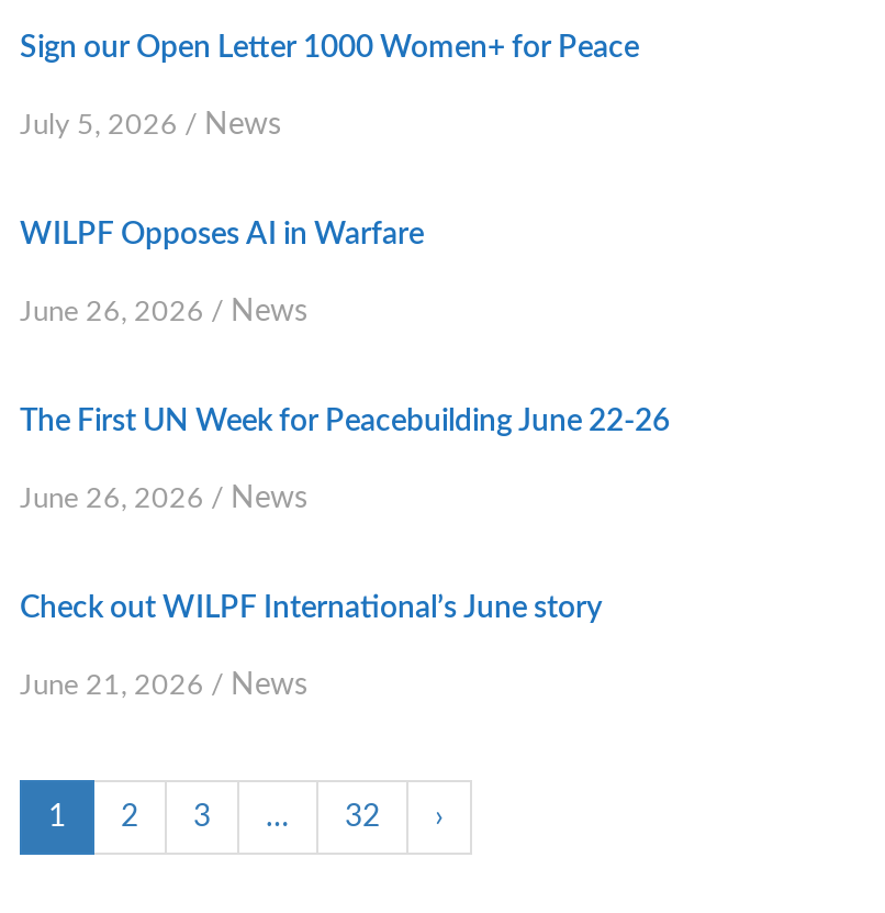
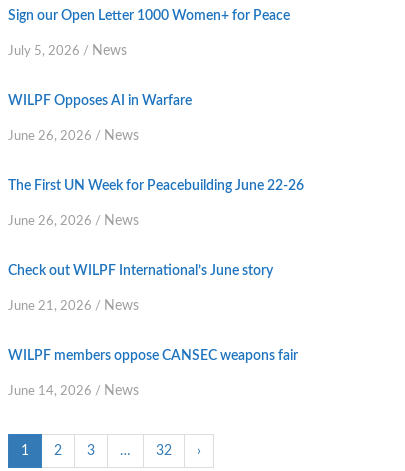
+ WILPF members oppose CANSEC weapons fair
+ June 14, 2026 / News
